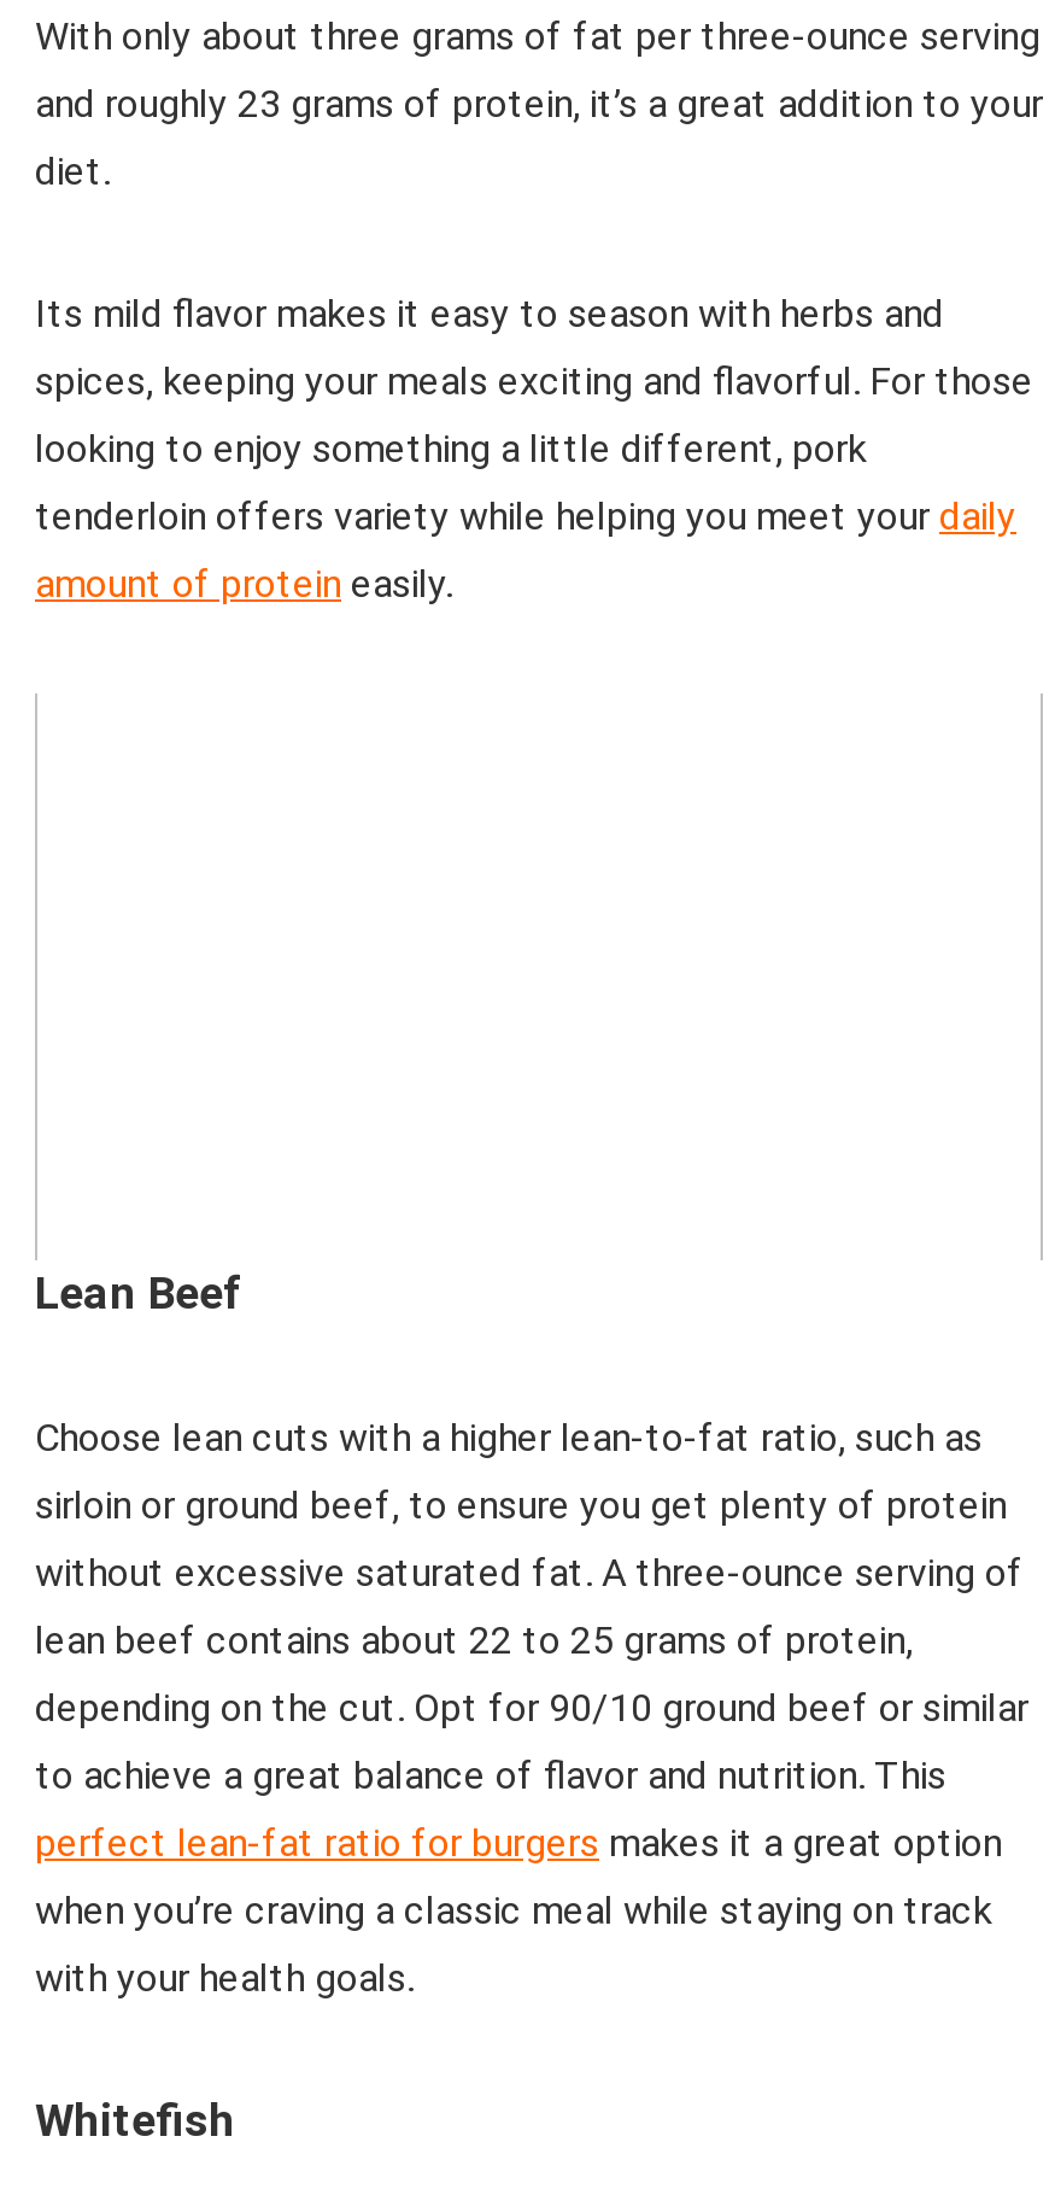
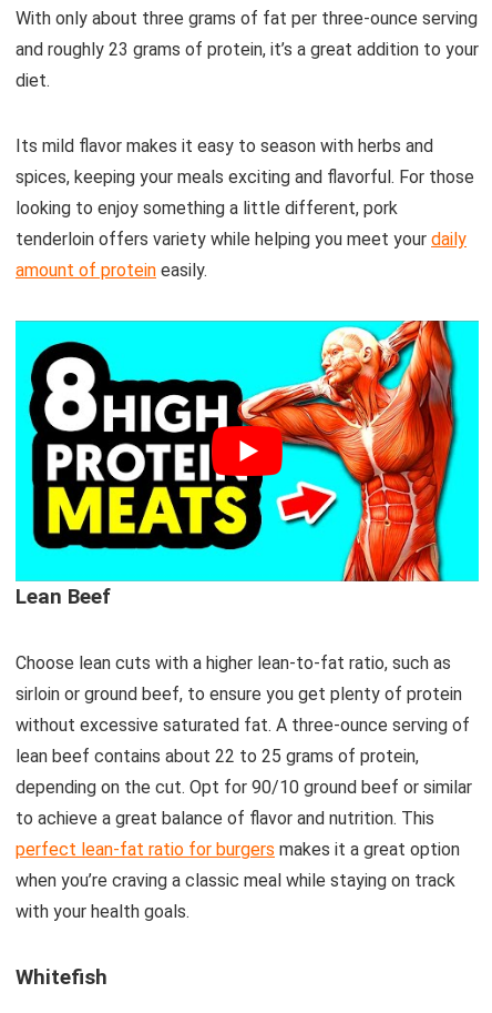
+ [image]
